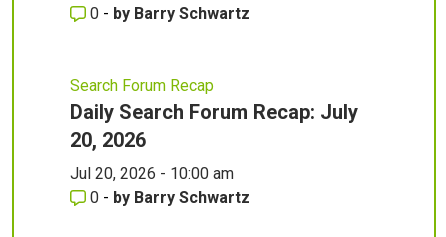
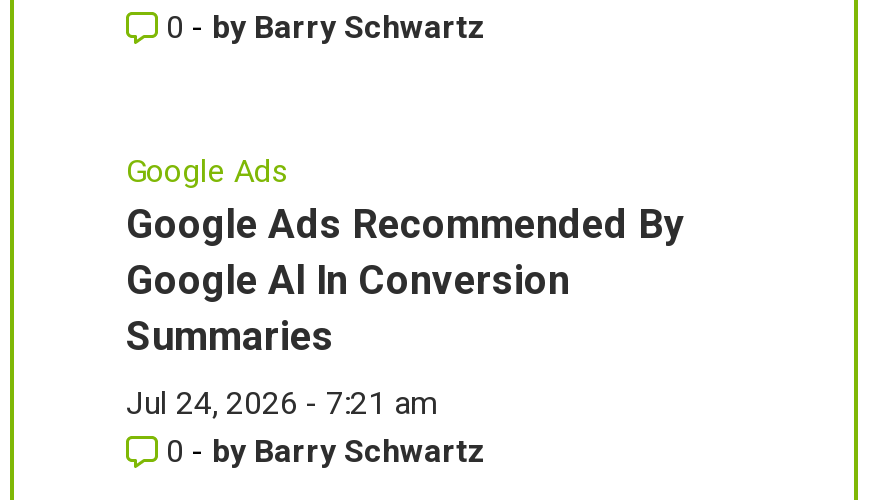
- Search Forum Recap
- Daily Search Forum Recap: July
- 20, 2026
+ Google Ads
+ Google Ads Recommended By
+ Google Al In Conversion
+ Summaries

- Jul 20, 2026 - 10:00 am
+ Jul 24, 2026 - 7:21 am
